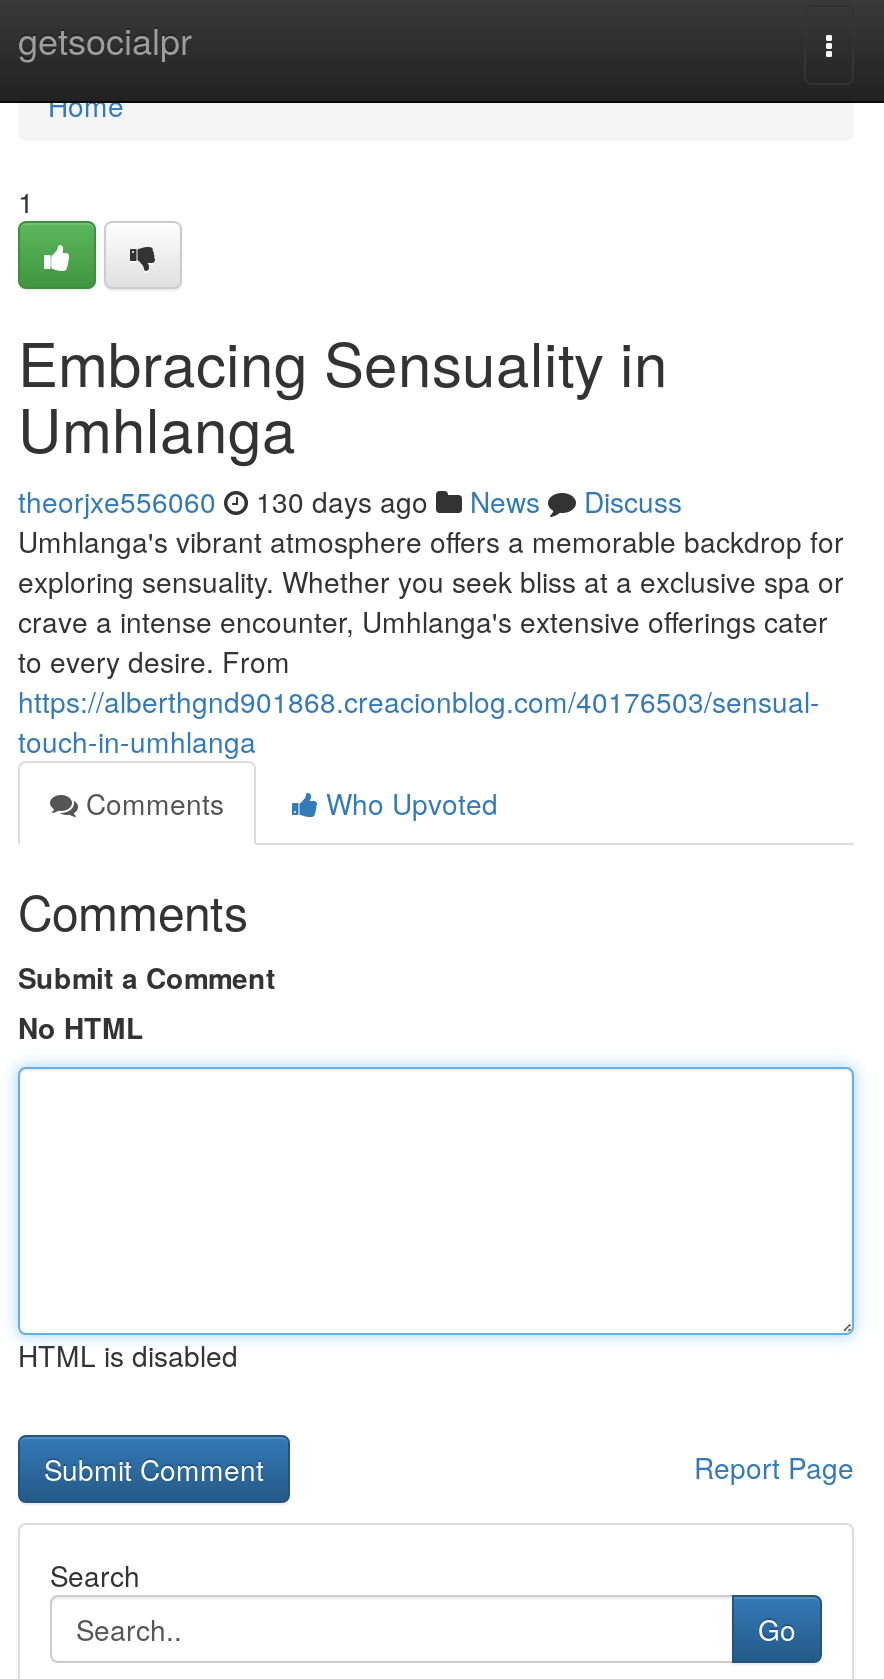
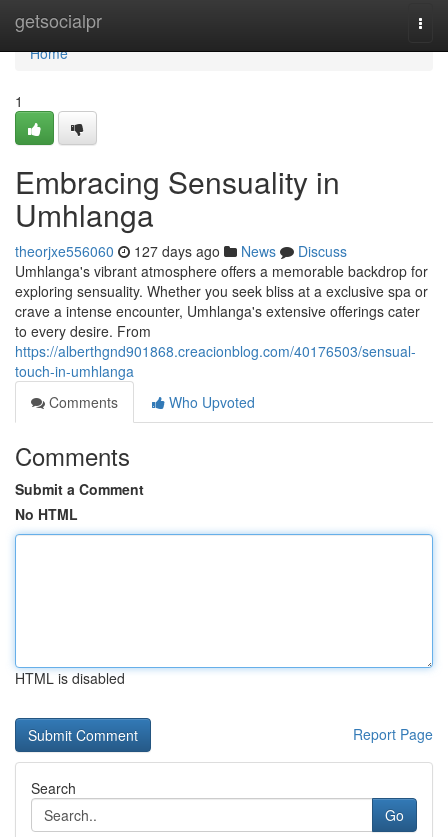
- theorjxe556060 130 days ago News Discuss
+ theorjxe556060 127 days ago News Discuss
